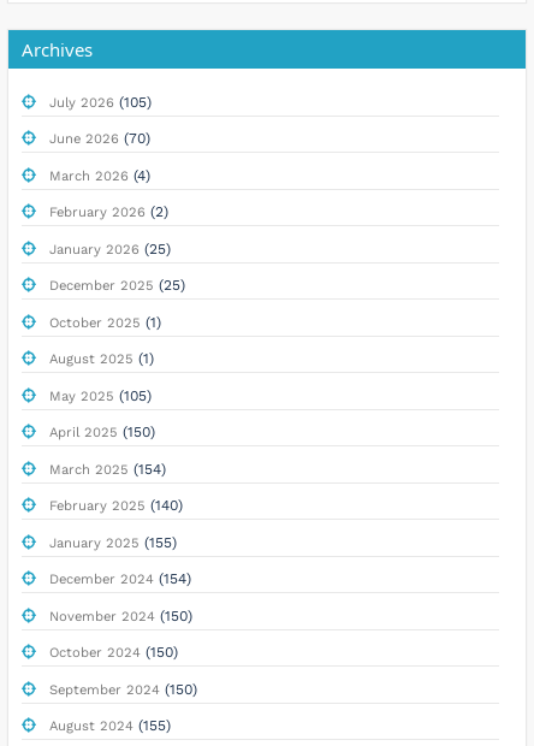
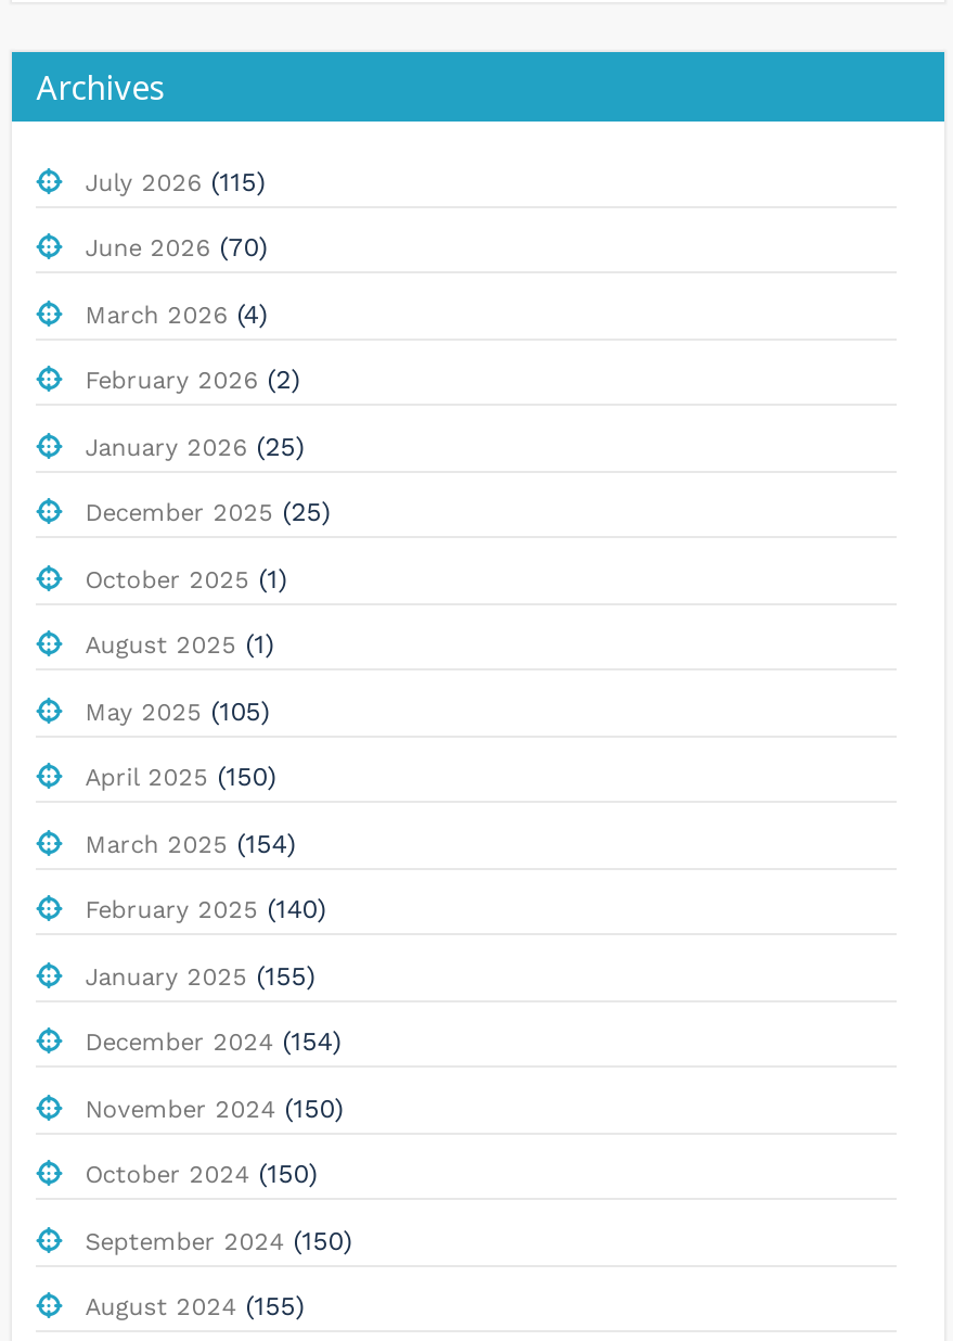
- July 2026 (105)
+ July 2026 (115)
